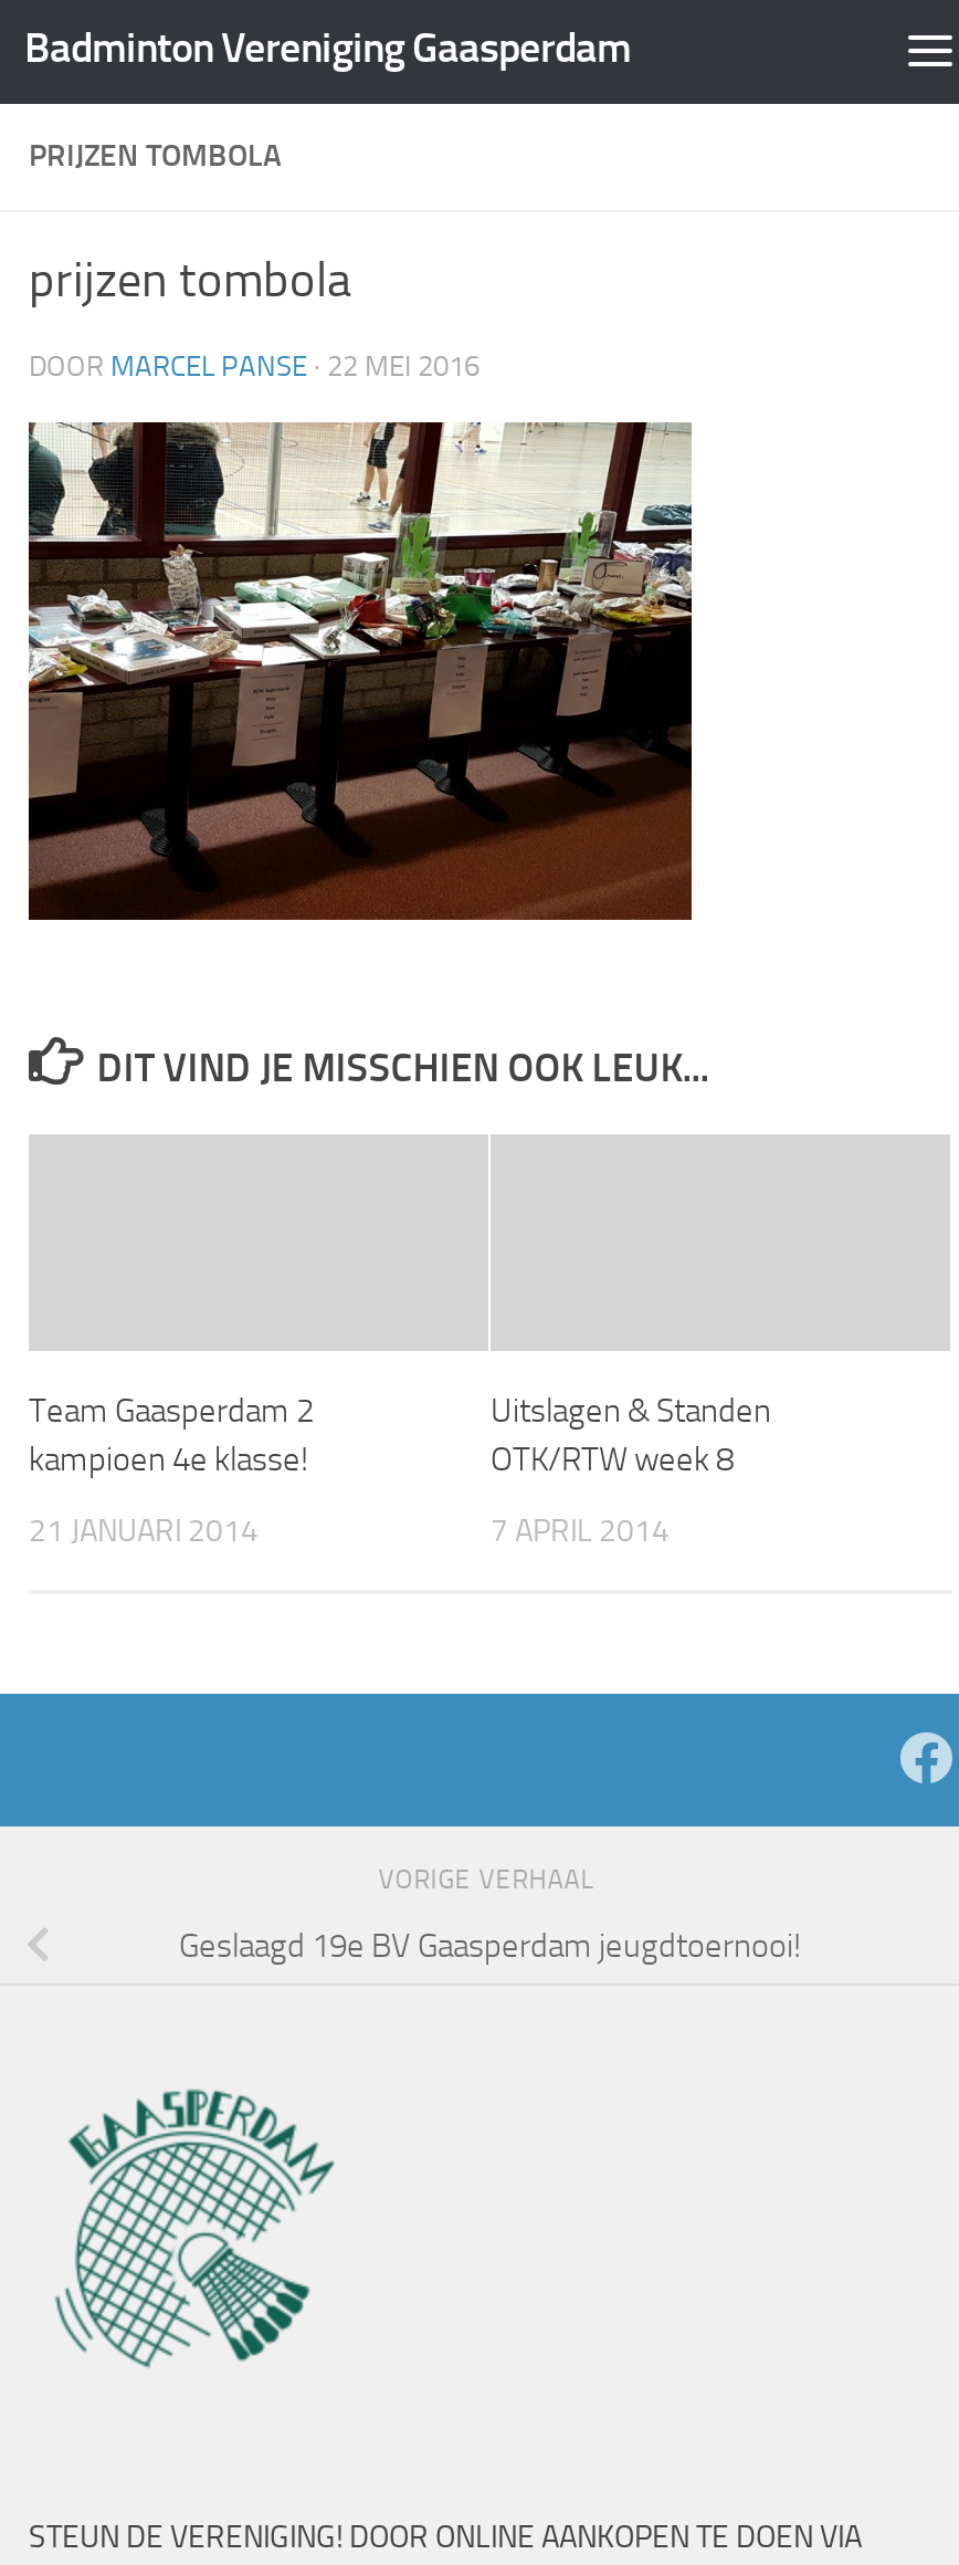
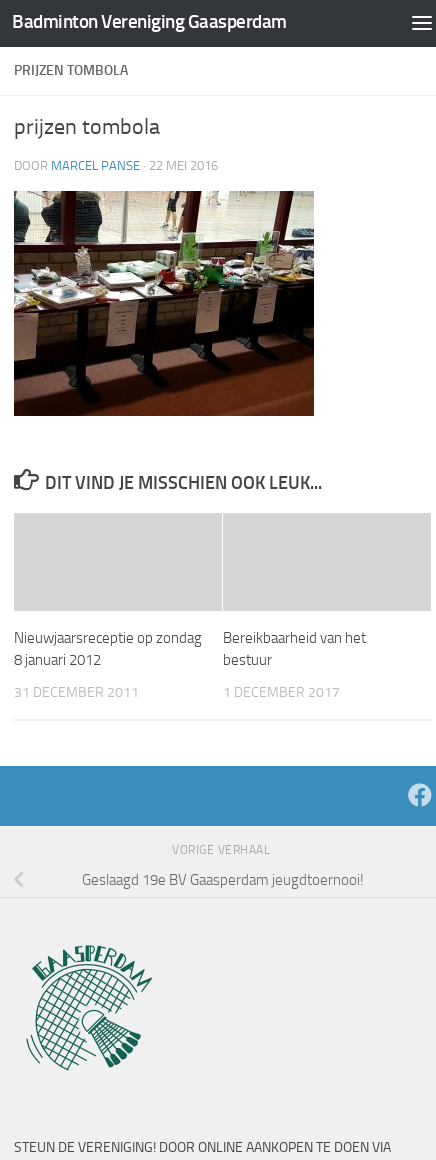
- Team Gaasperdam 2
- kampioen 4e klasse!
+ Nieuwjaarsreceptie op zondag
+ 8 januari 2012

- Uitslagen & Standen
- OTK/RTW week 8
+ Bereikbaarheid van het
+ bestuur

- 21 JANUARI 2014
+ 31 DECEMBER 2011

- 7 APRIL 2014
+ 1 DECEMBER 2017
